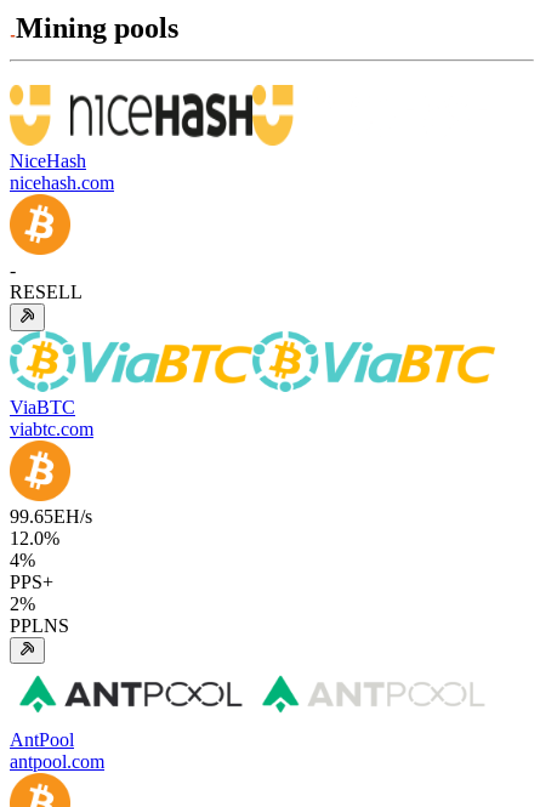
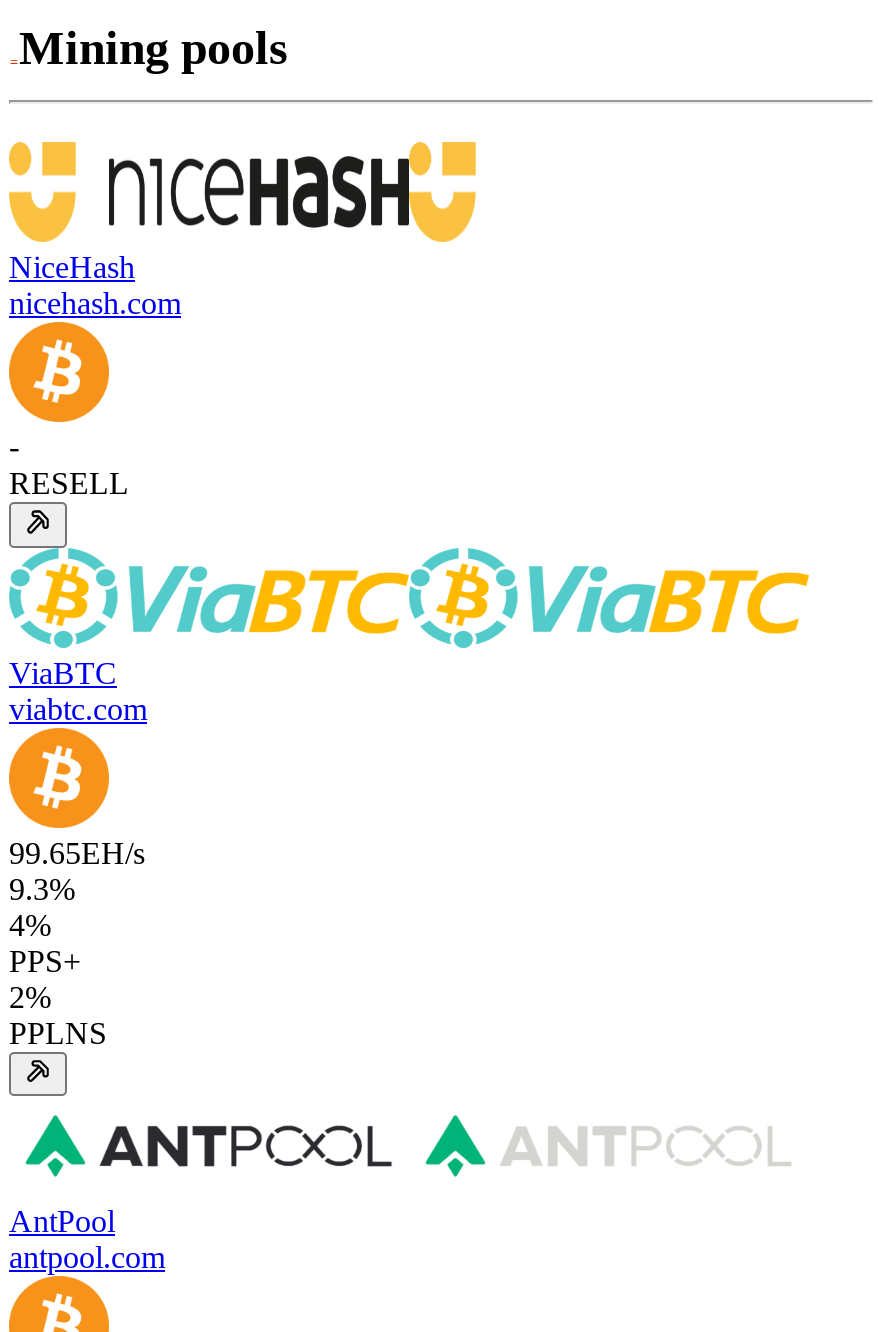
- 12.0%
+ 9.3%
